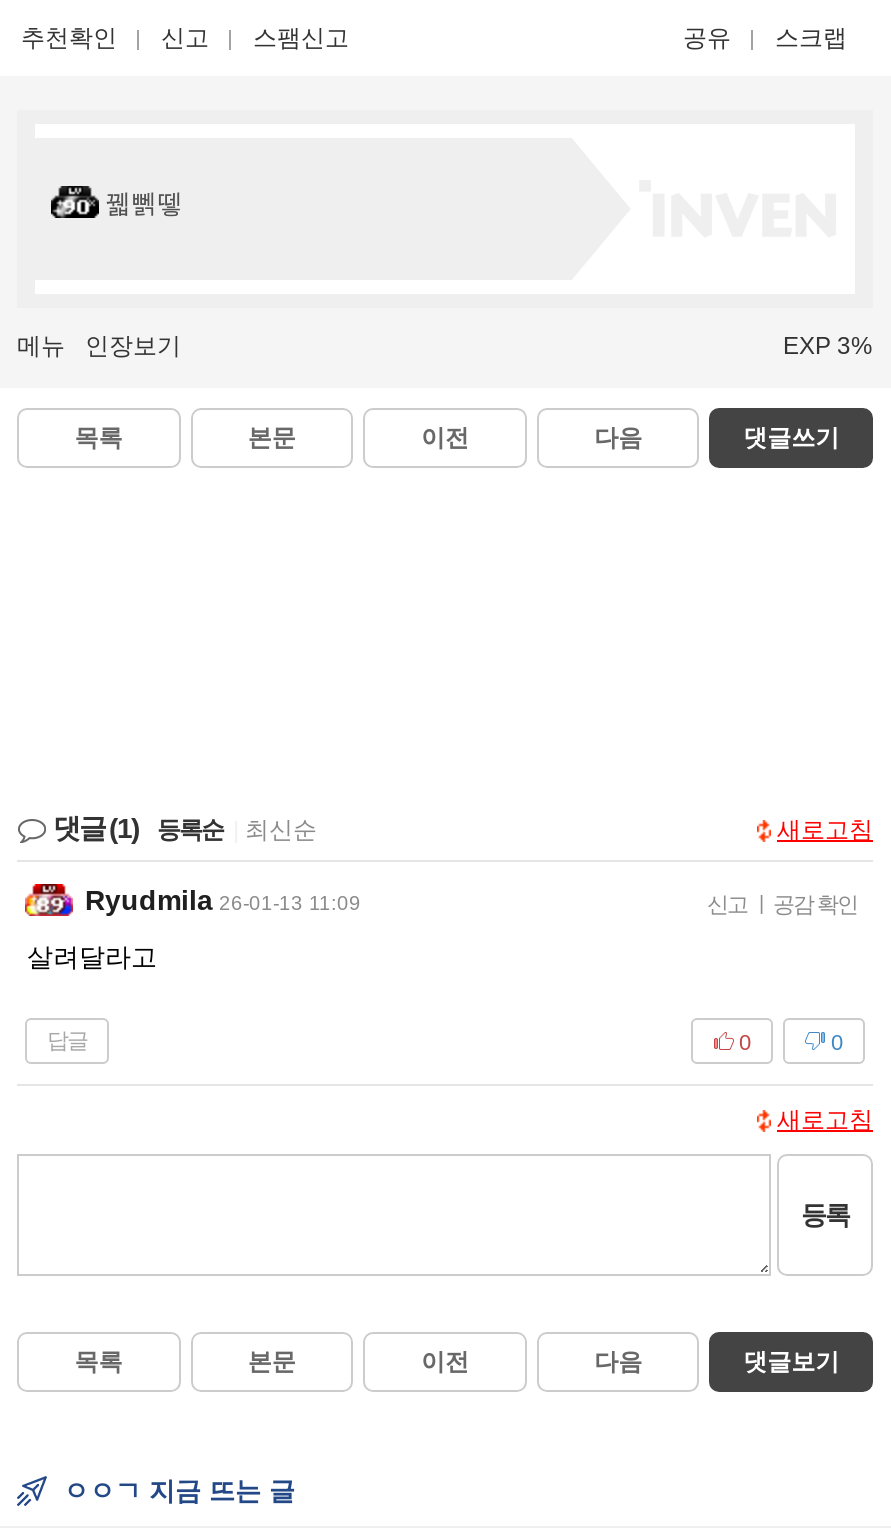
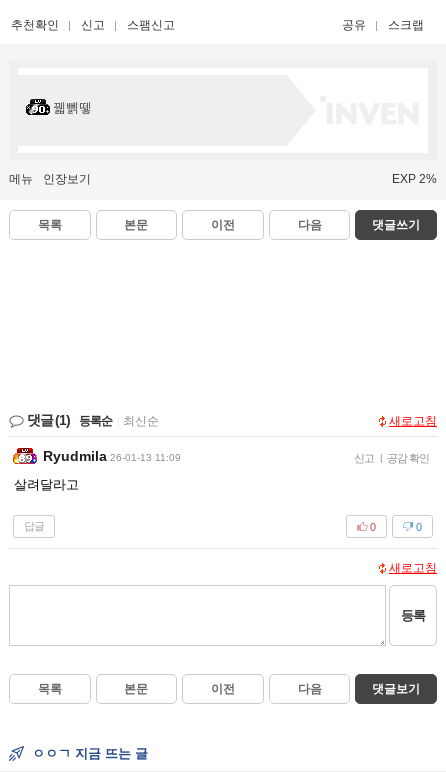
- EXP 3%
+ EXP 2%
